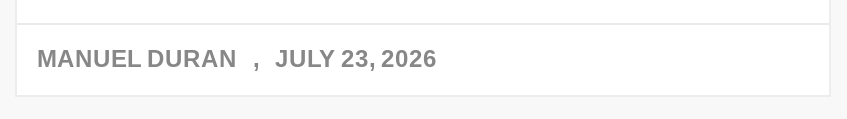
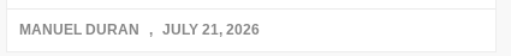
- MANUEL DURAN JULY 23, 2026
+ MANUEL DURAN JULY 21, 2026
